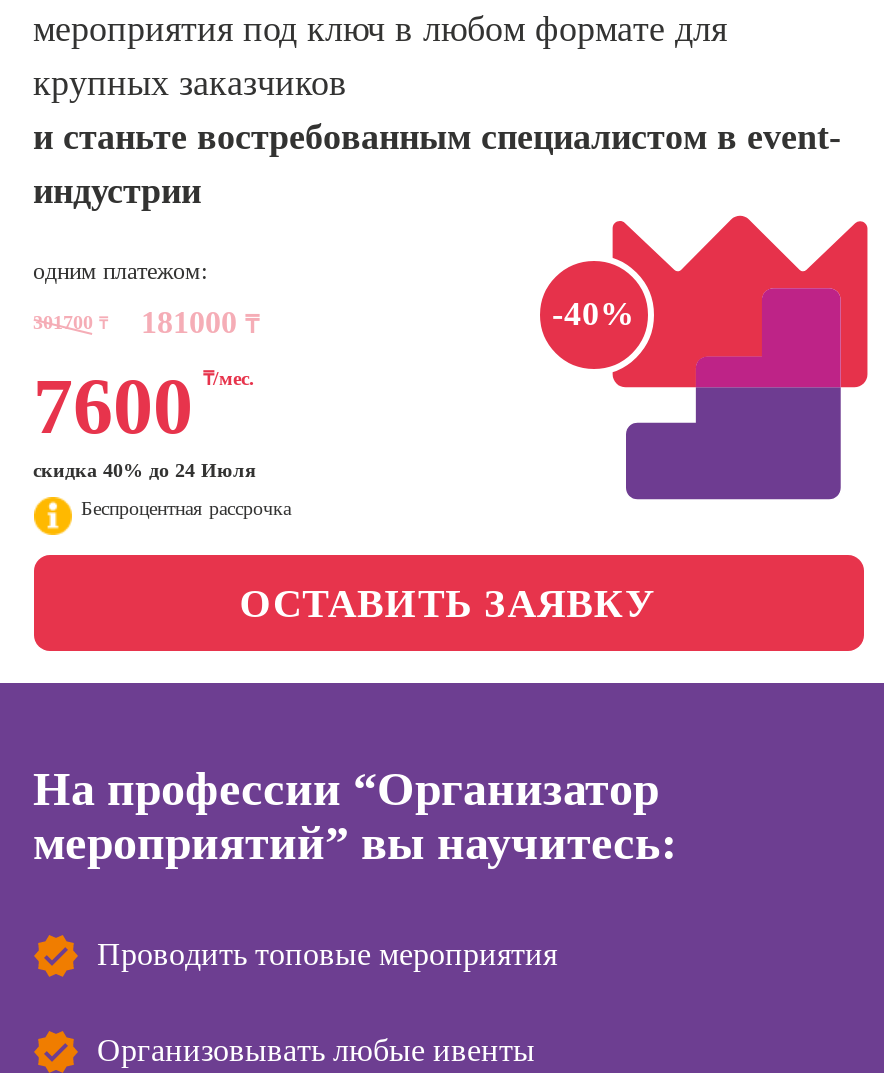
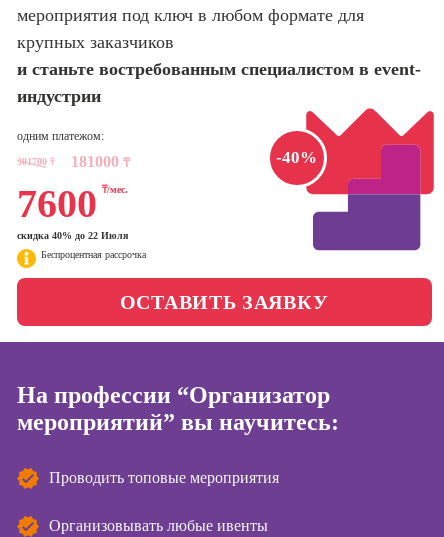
- скидка 40% до 24 Июля
+ скидка 40% до 22 Июля
